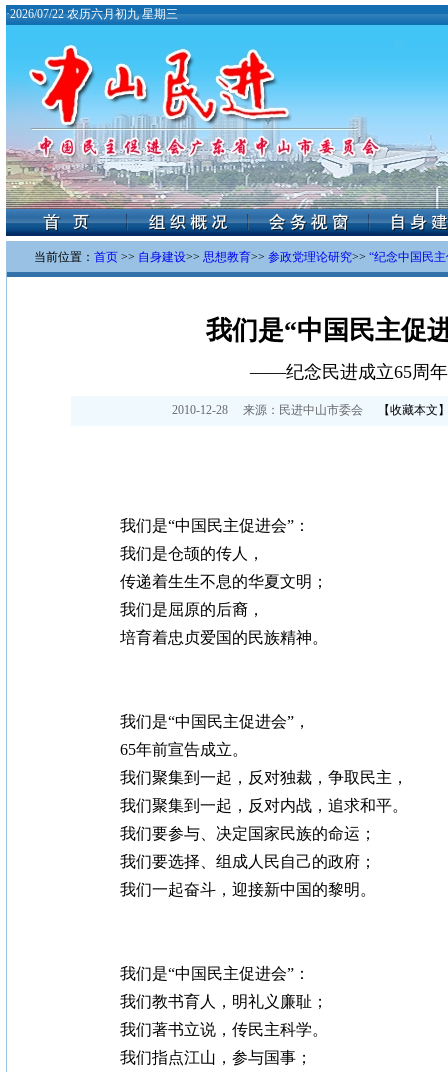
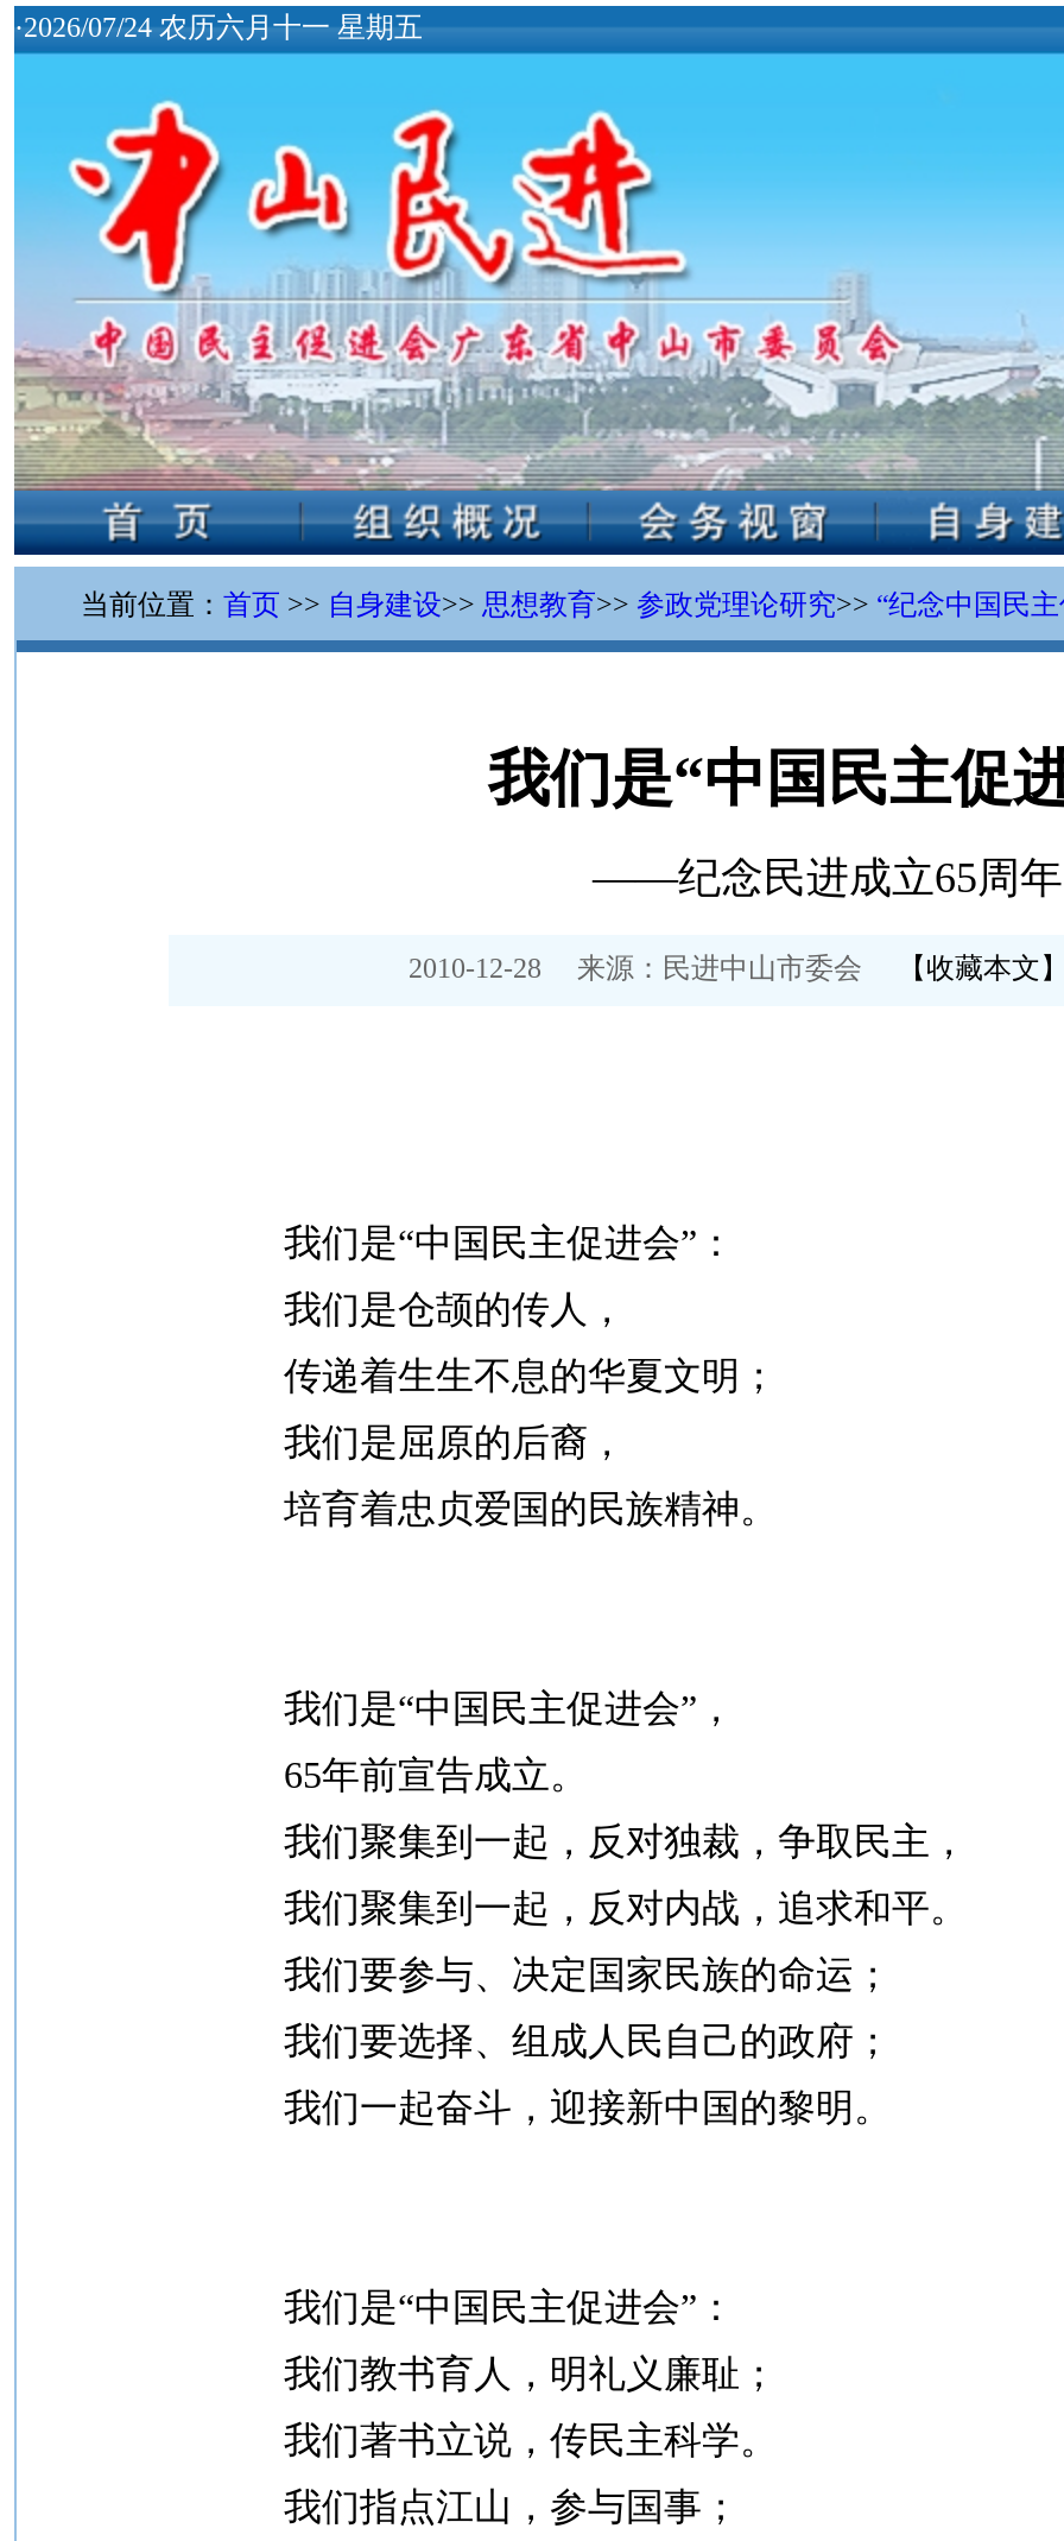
- ·2026/07/22 农历六月初九 星期三
+ ·2026/07/24 农历六月十一 星期五
